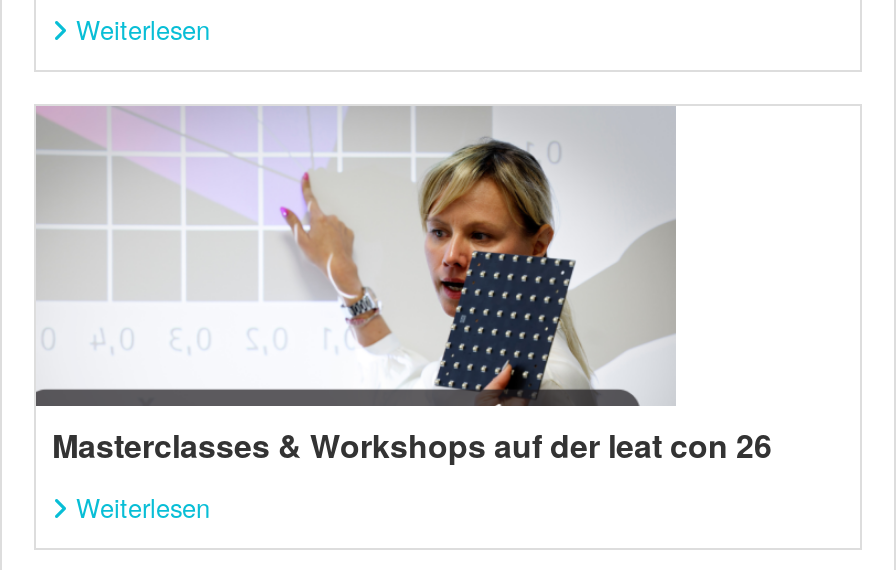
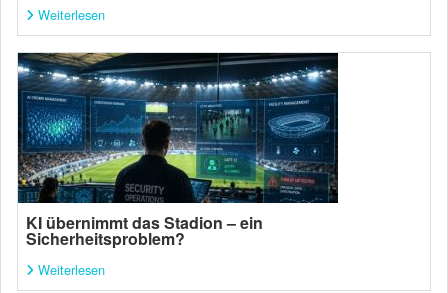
- [image]
- Masterclasses & Workshops auf der leat con 26
+ [image]
+ KI übernimmt das Stadion – ein
+ Sicherheitsproblem?
